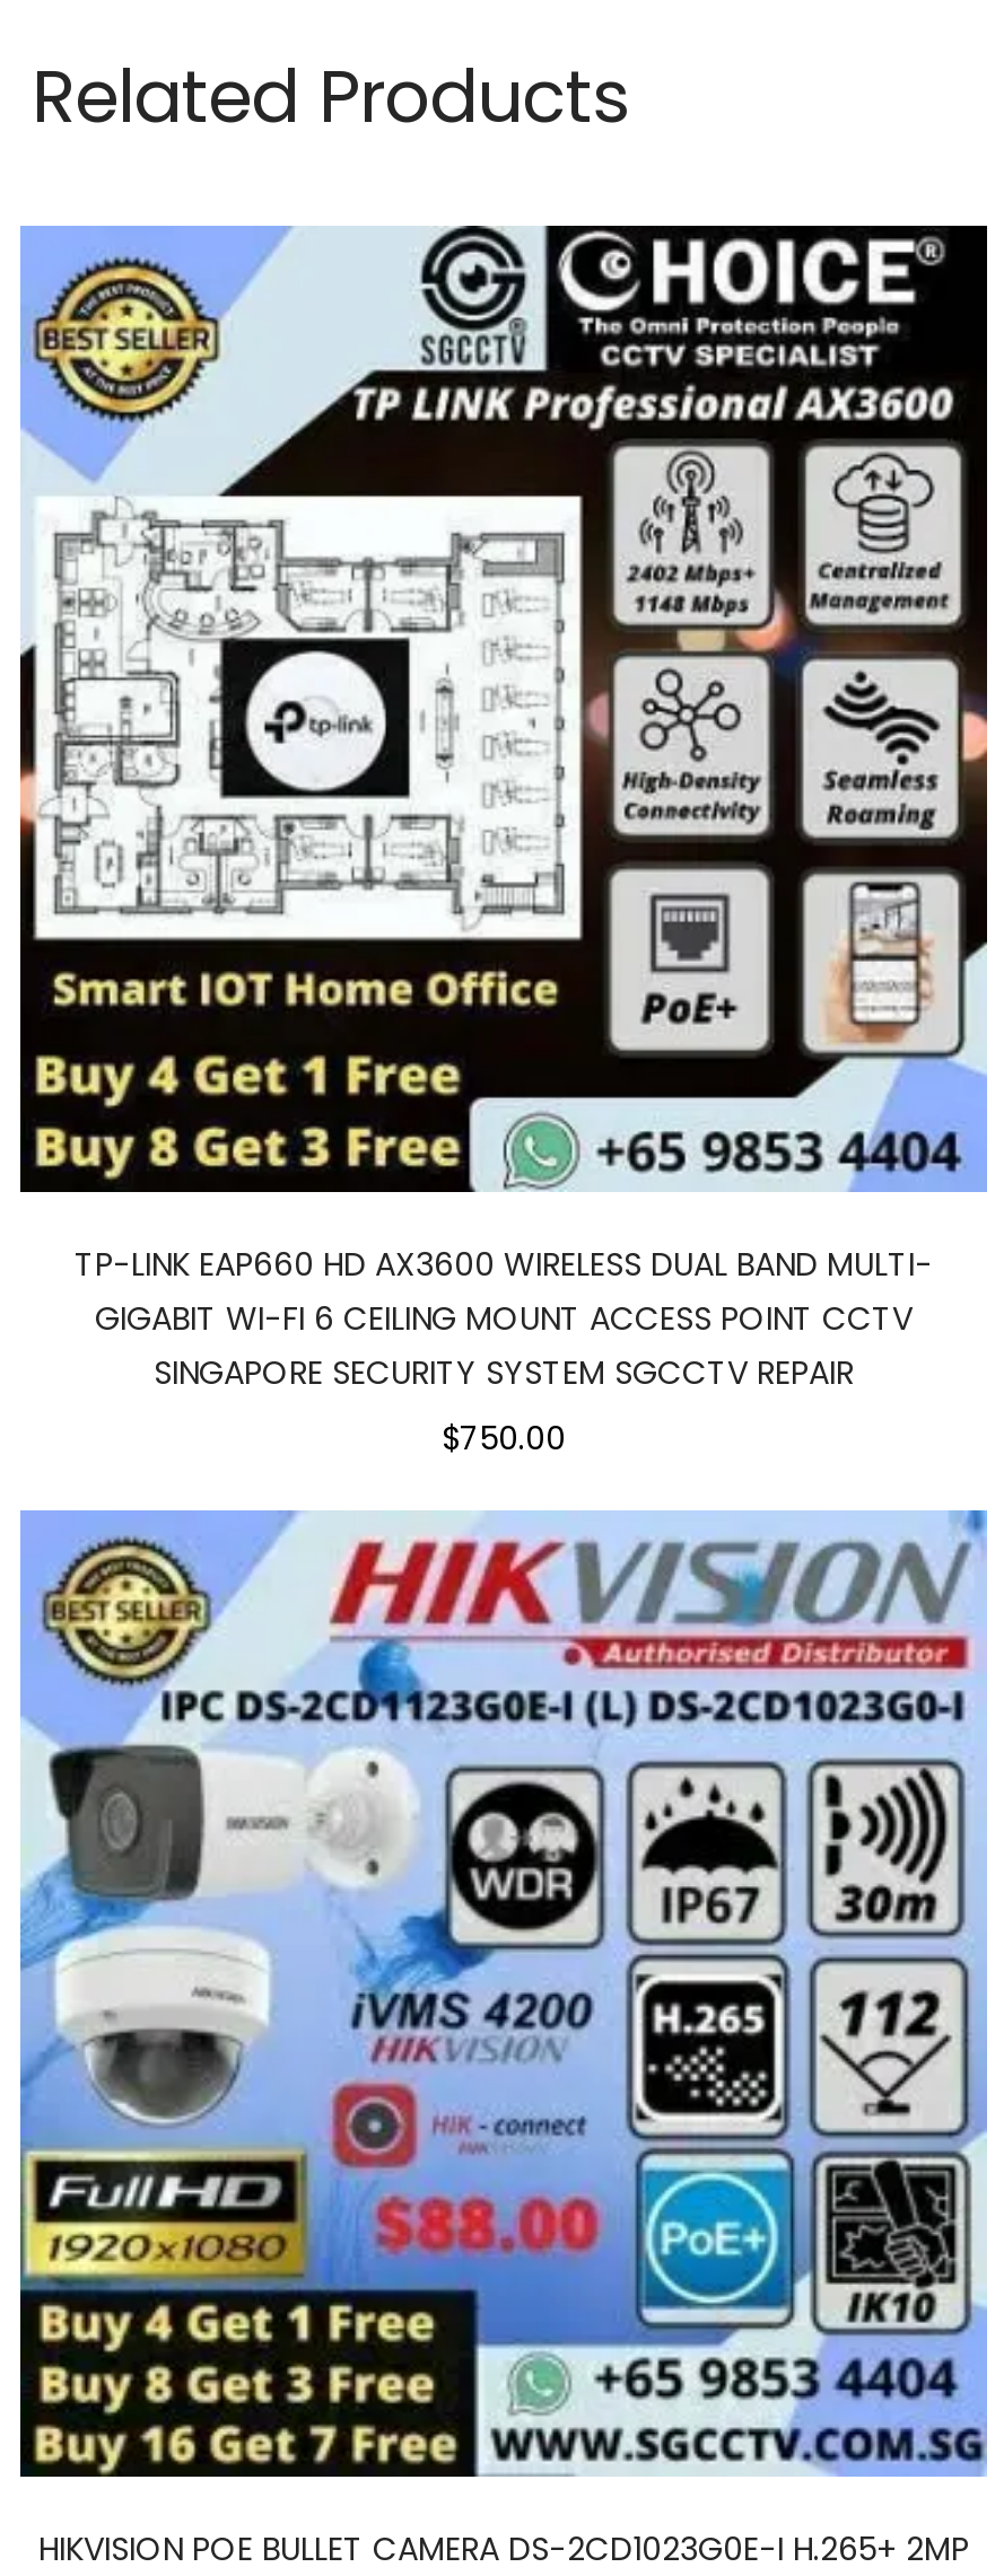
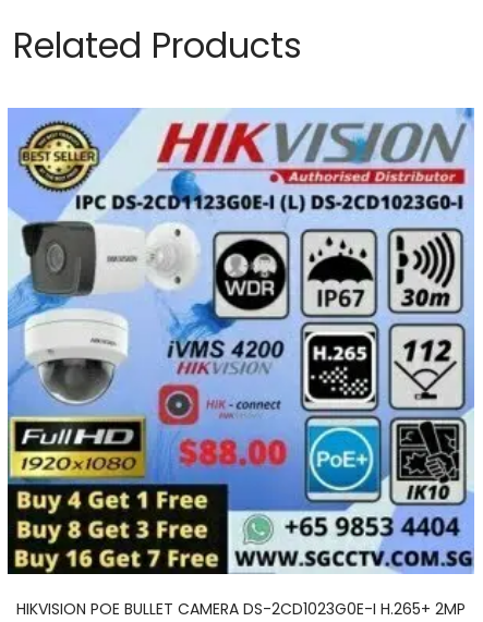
- [image]
- TP-LINK EAP660 HD AX3600 WIRELESS DUAL BAND MULTI-
- GIGABIT WI-FI 6 CEILING MOUNT ACCESS POINT CCTV
- SINGAPORE SECURITY SYSTEM SGCCTV REPAIR
- $750.00
